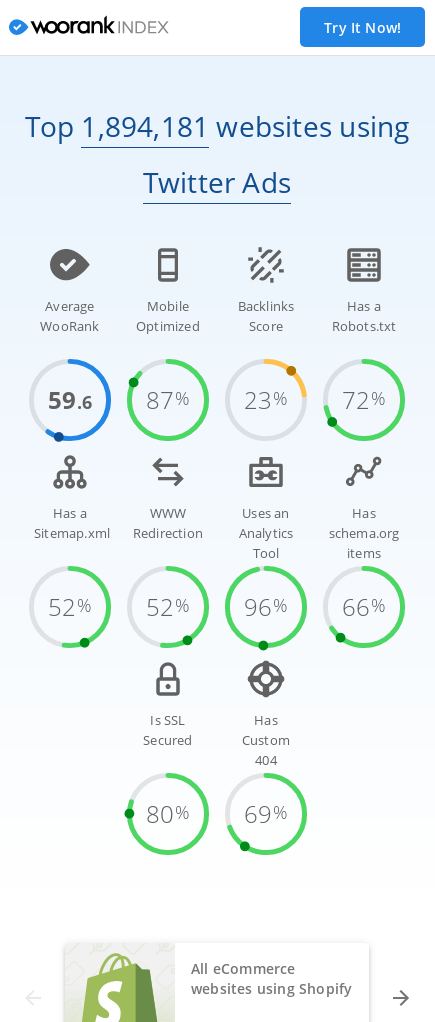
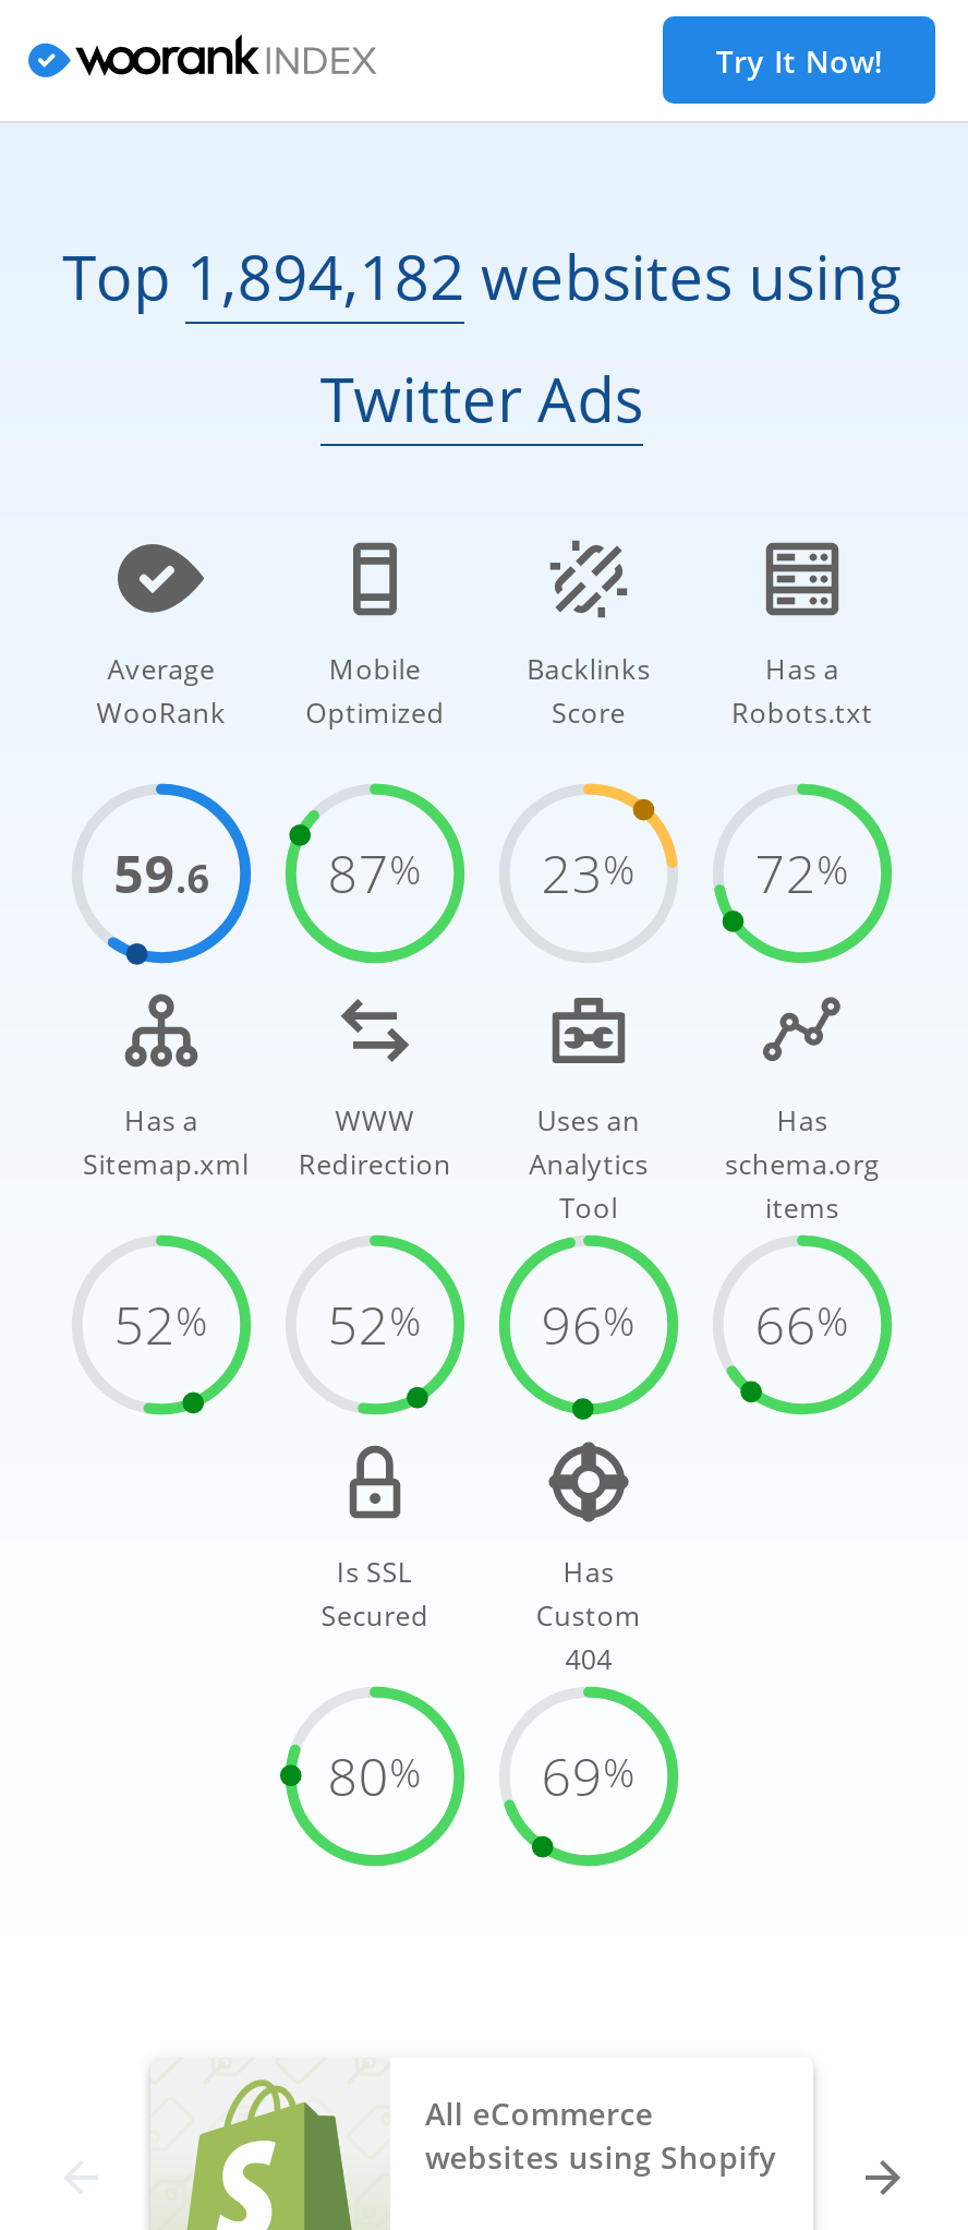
- Top 1,894,181 websites using
+ Top 1,894,182 websites using
